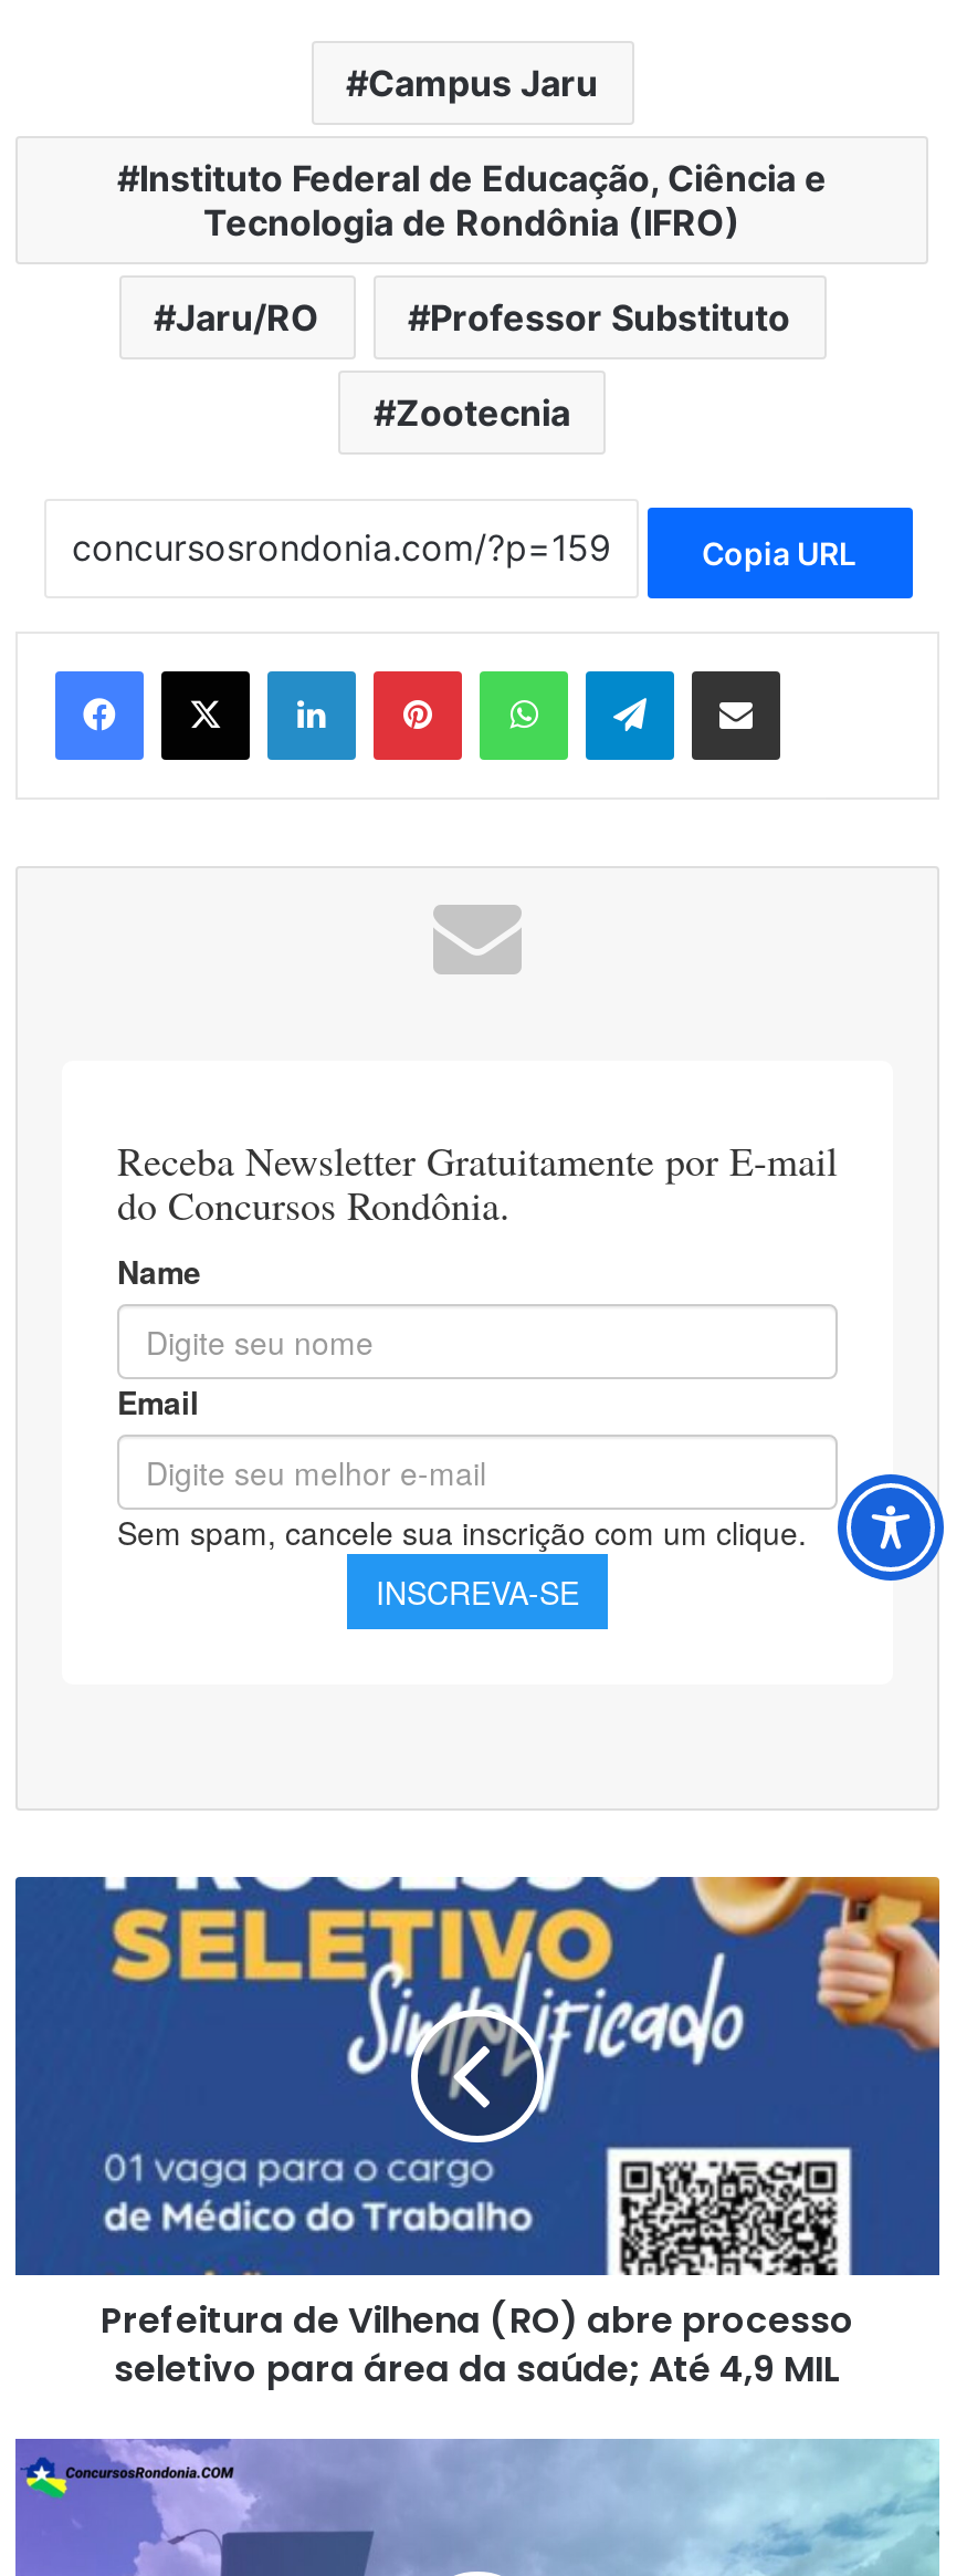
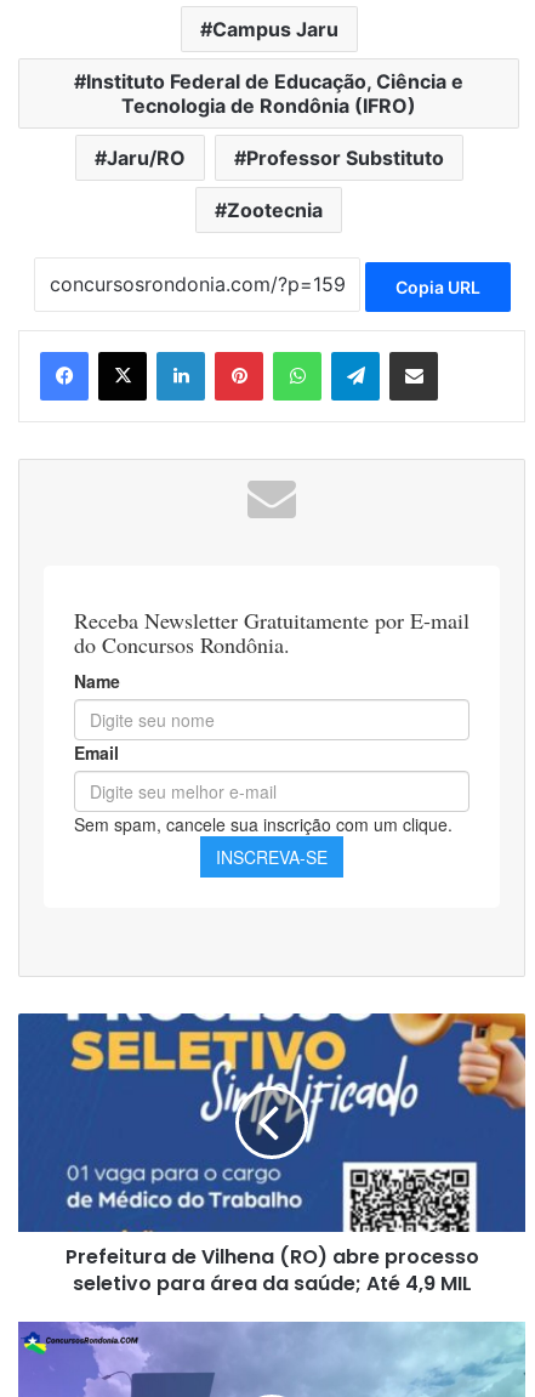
- [image]
